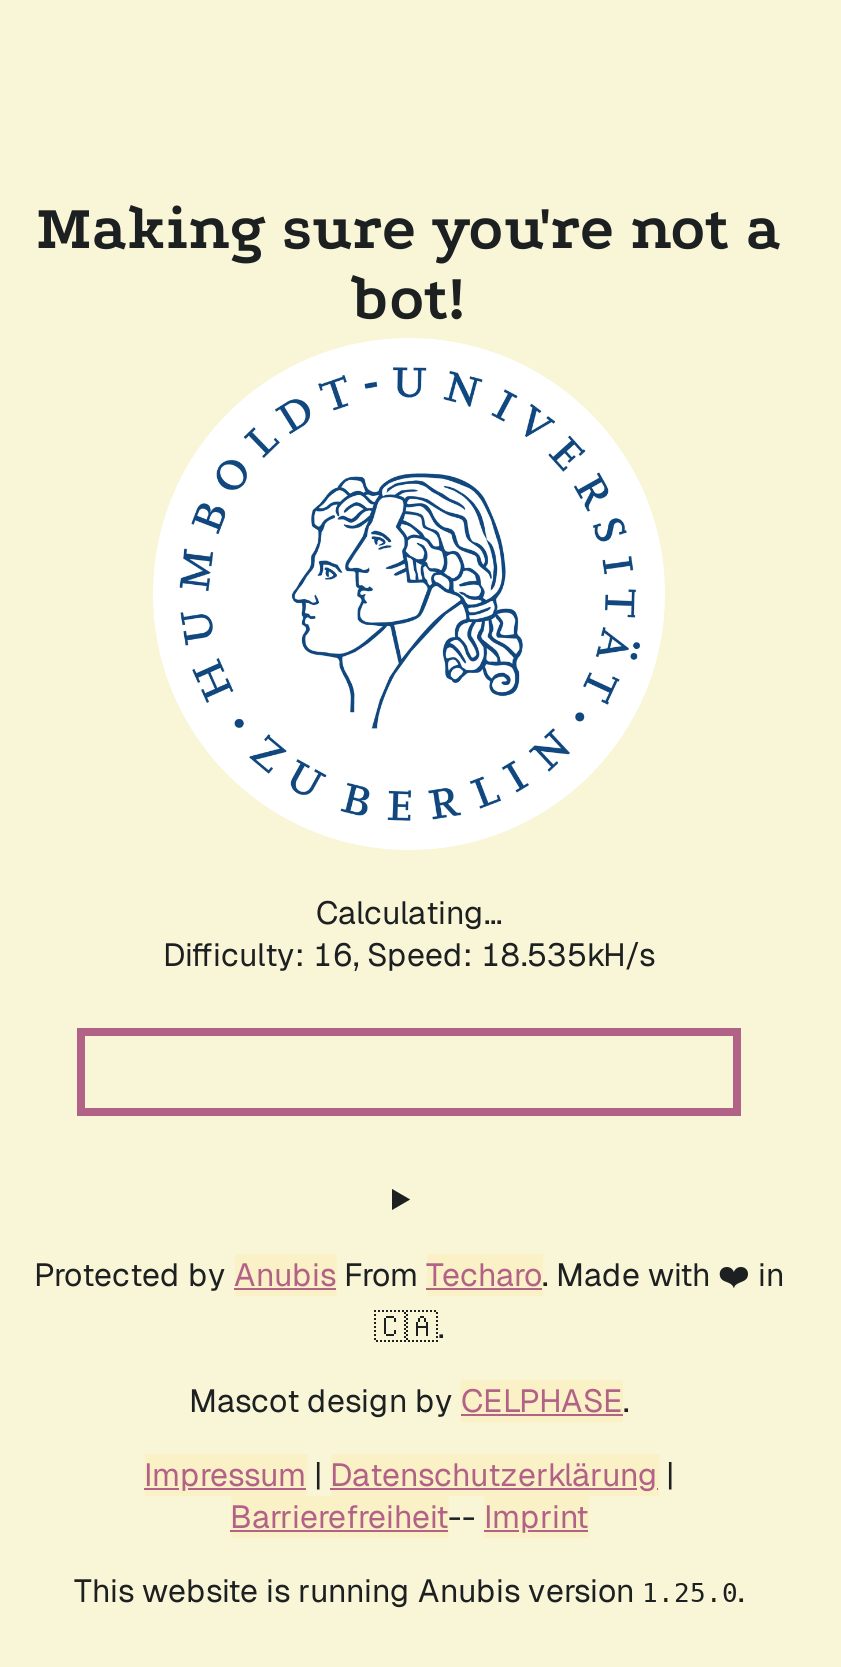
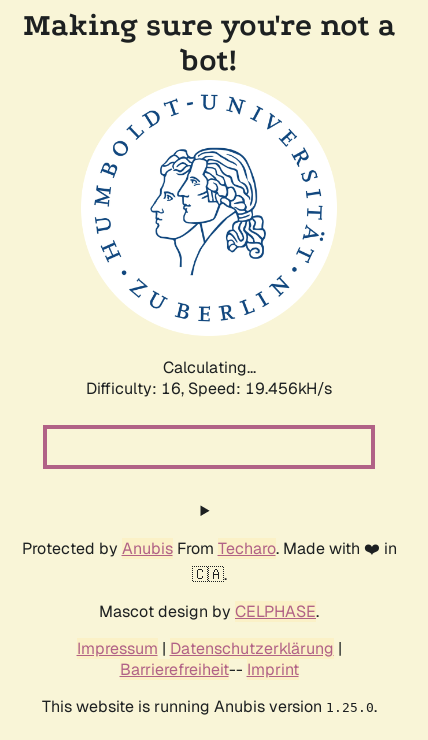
- Difficulty: 16, Speed: 18.535kH/s
+ Difficulty: 16, Speed: 19.456kH/s
